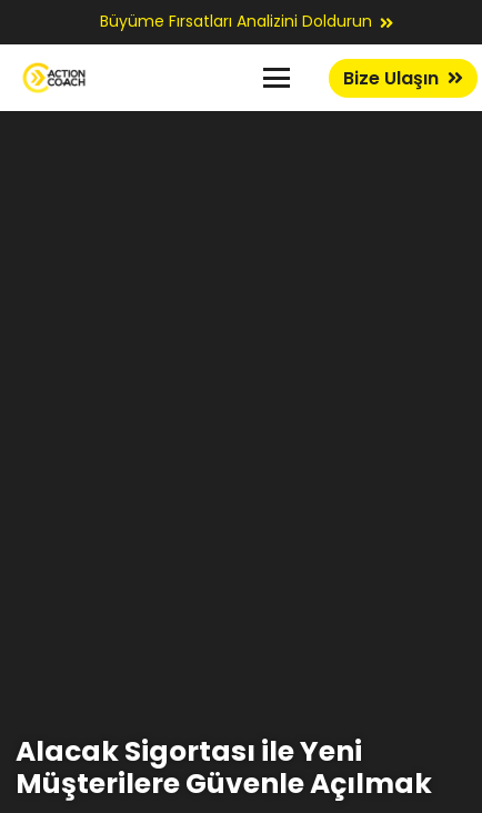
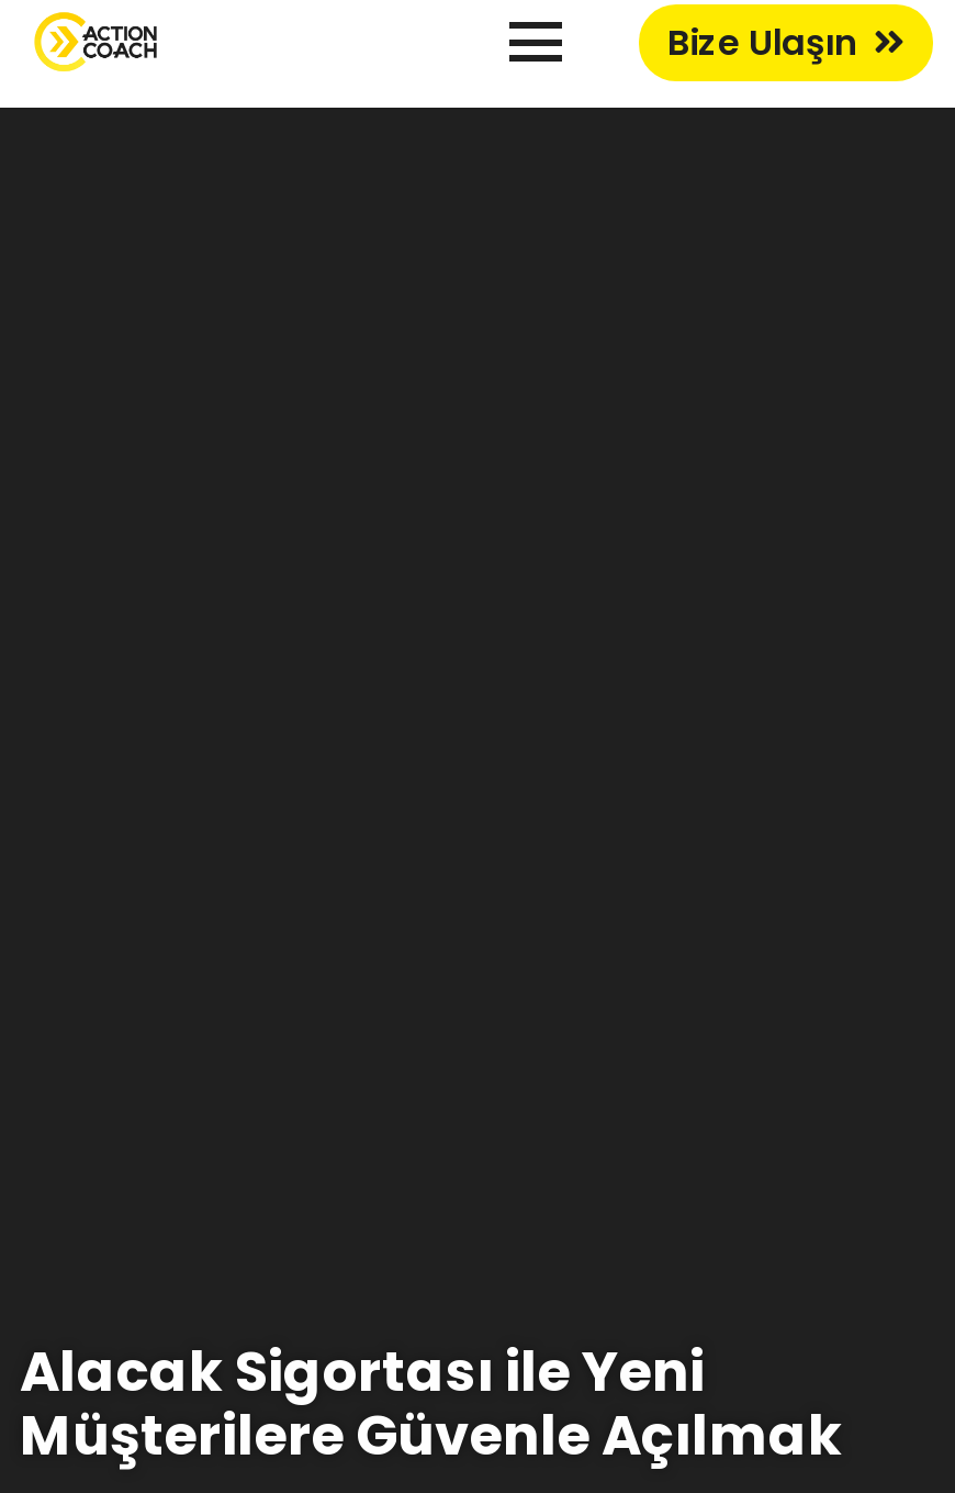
- Büyüme Fırsatları Analizini Doldurun
